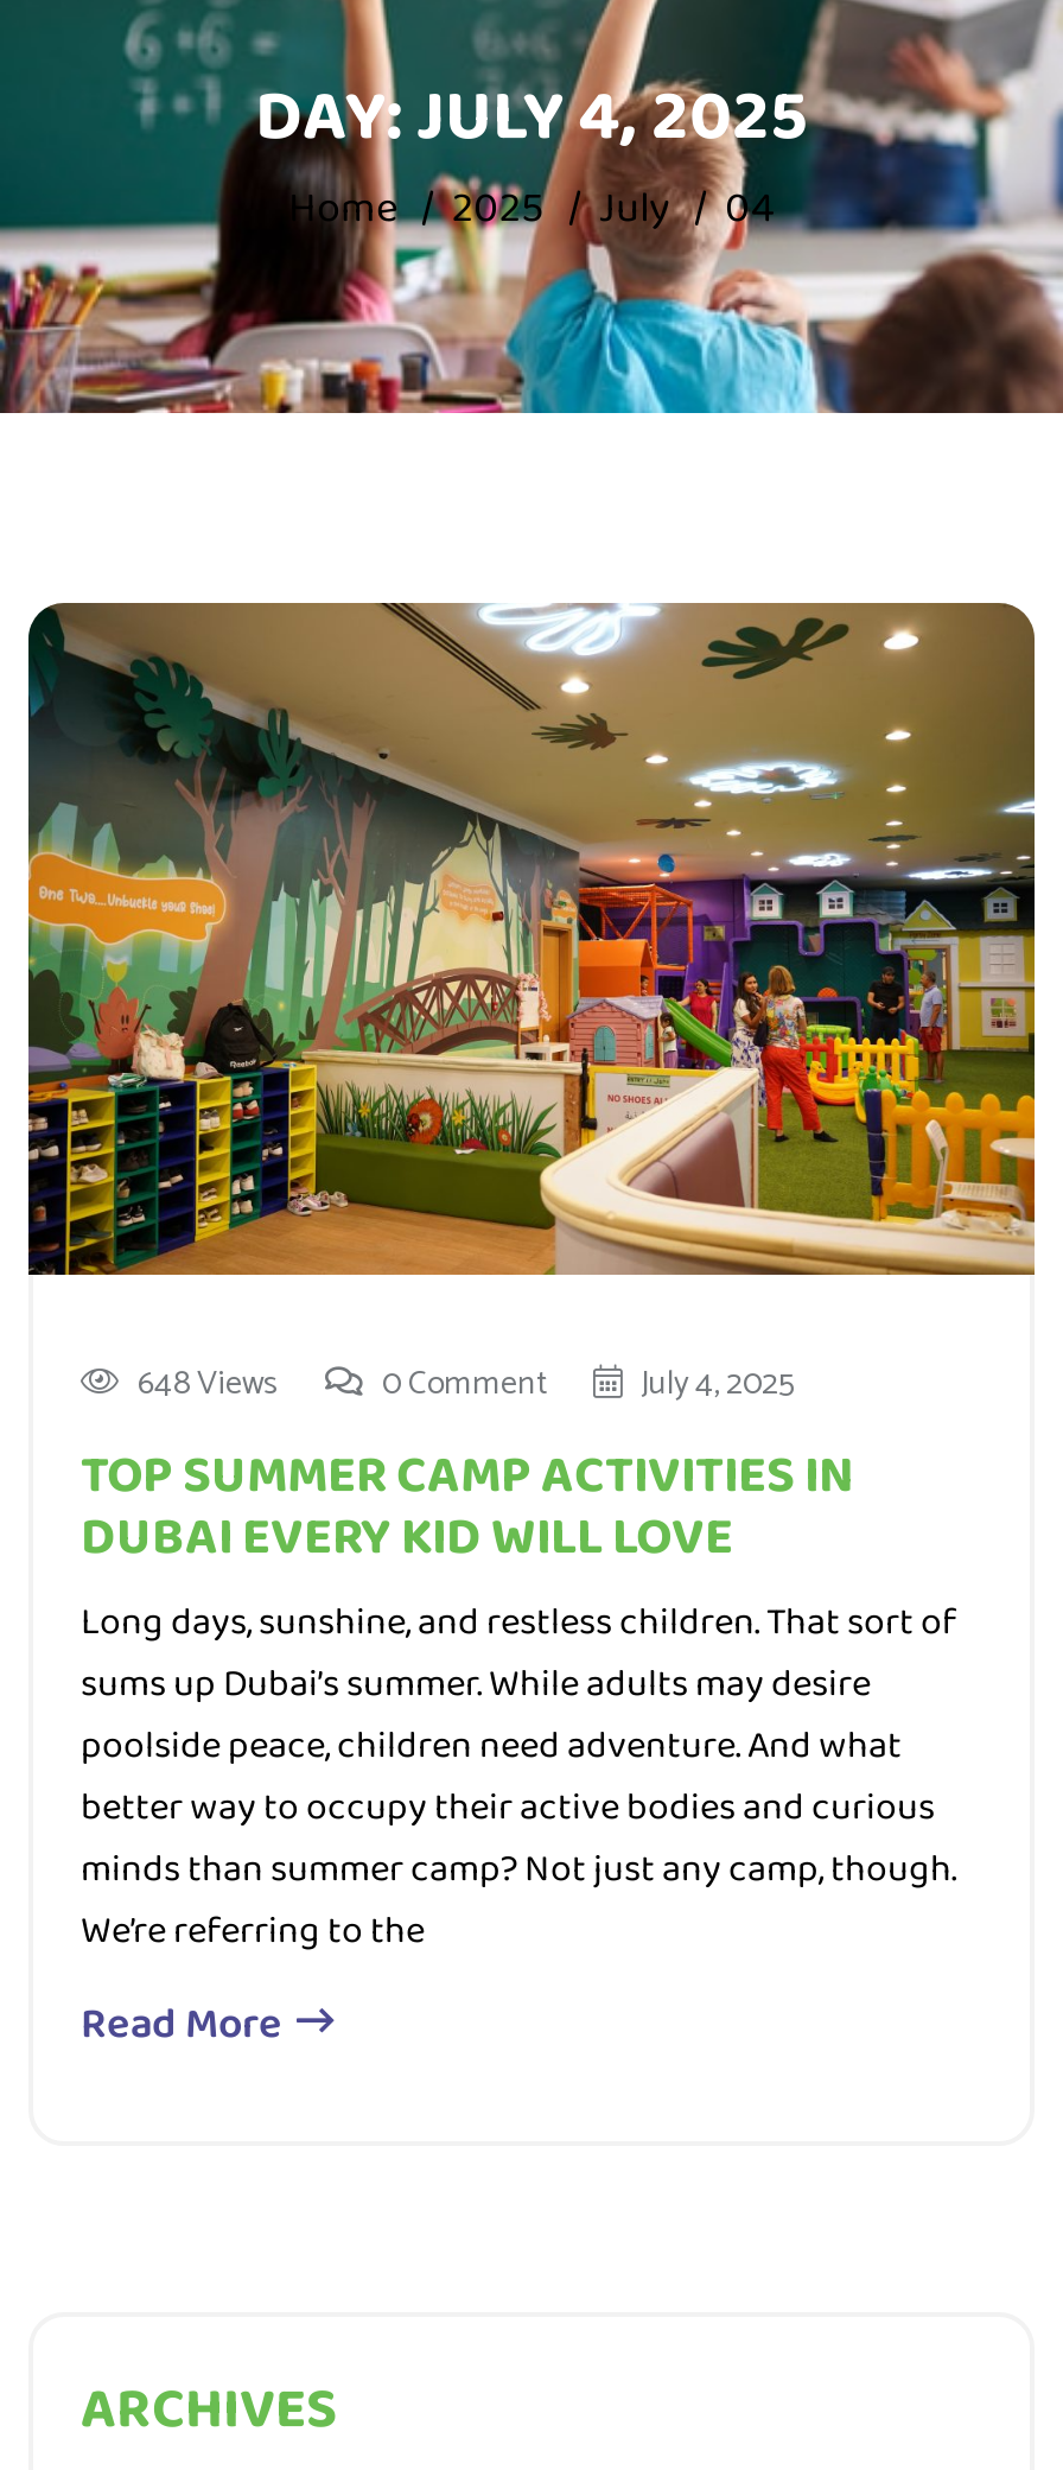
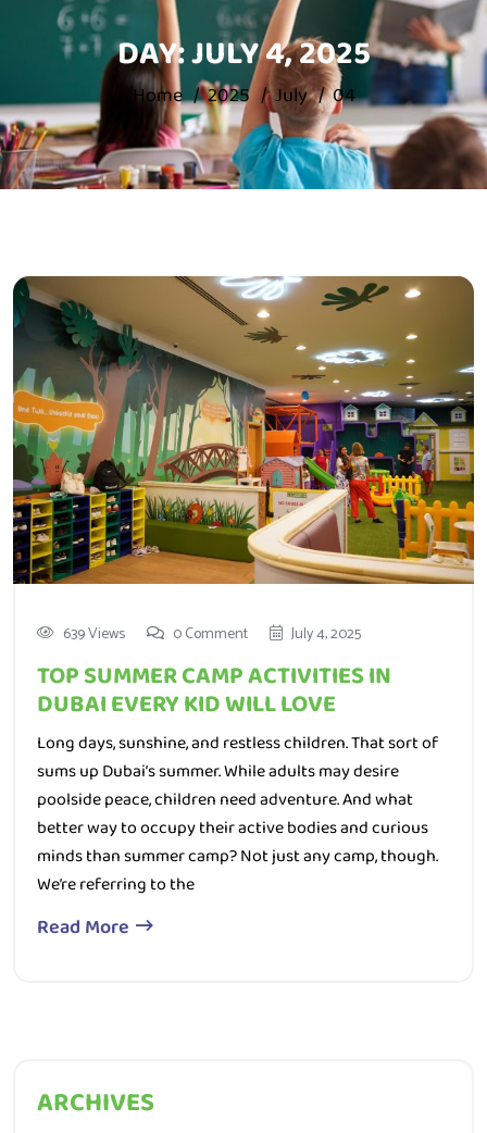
- 648 Views
+ 639 Views
